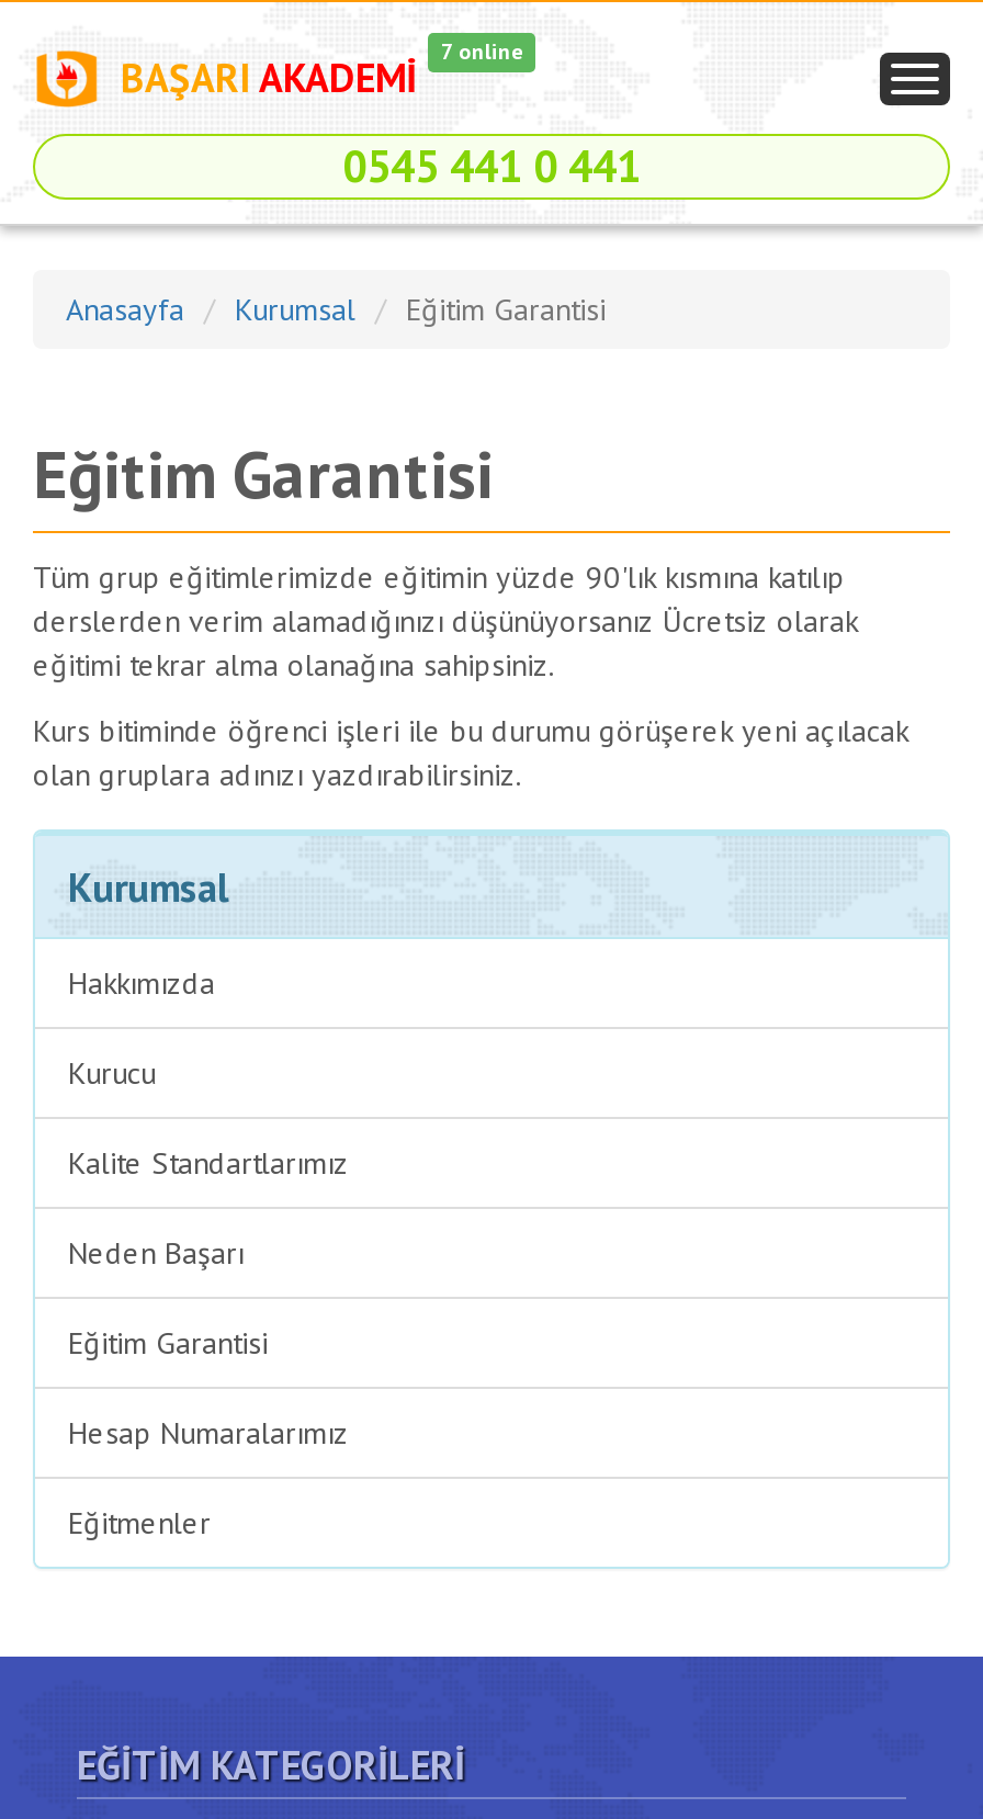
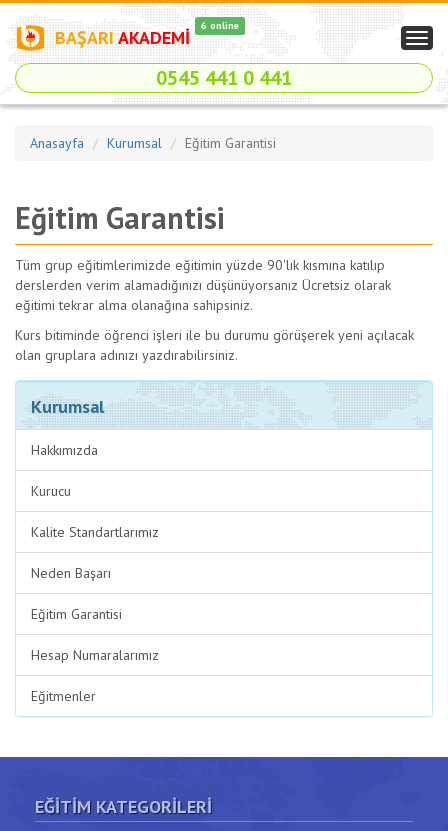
- 7 online
+ 6 online
